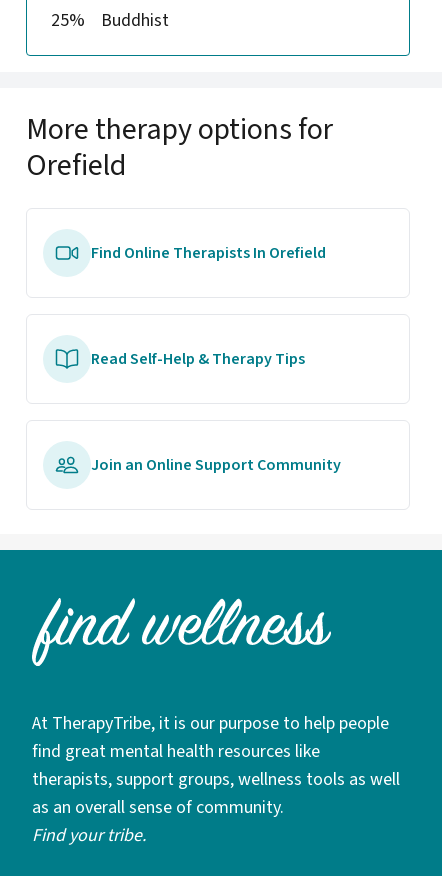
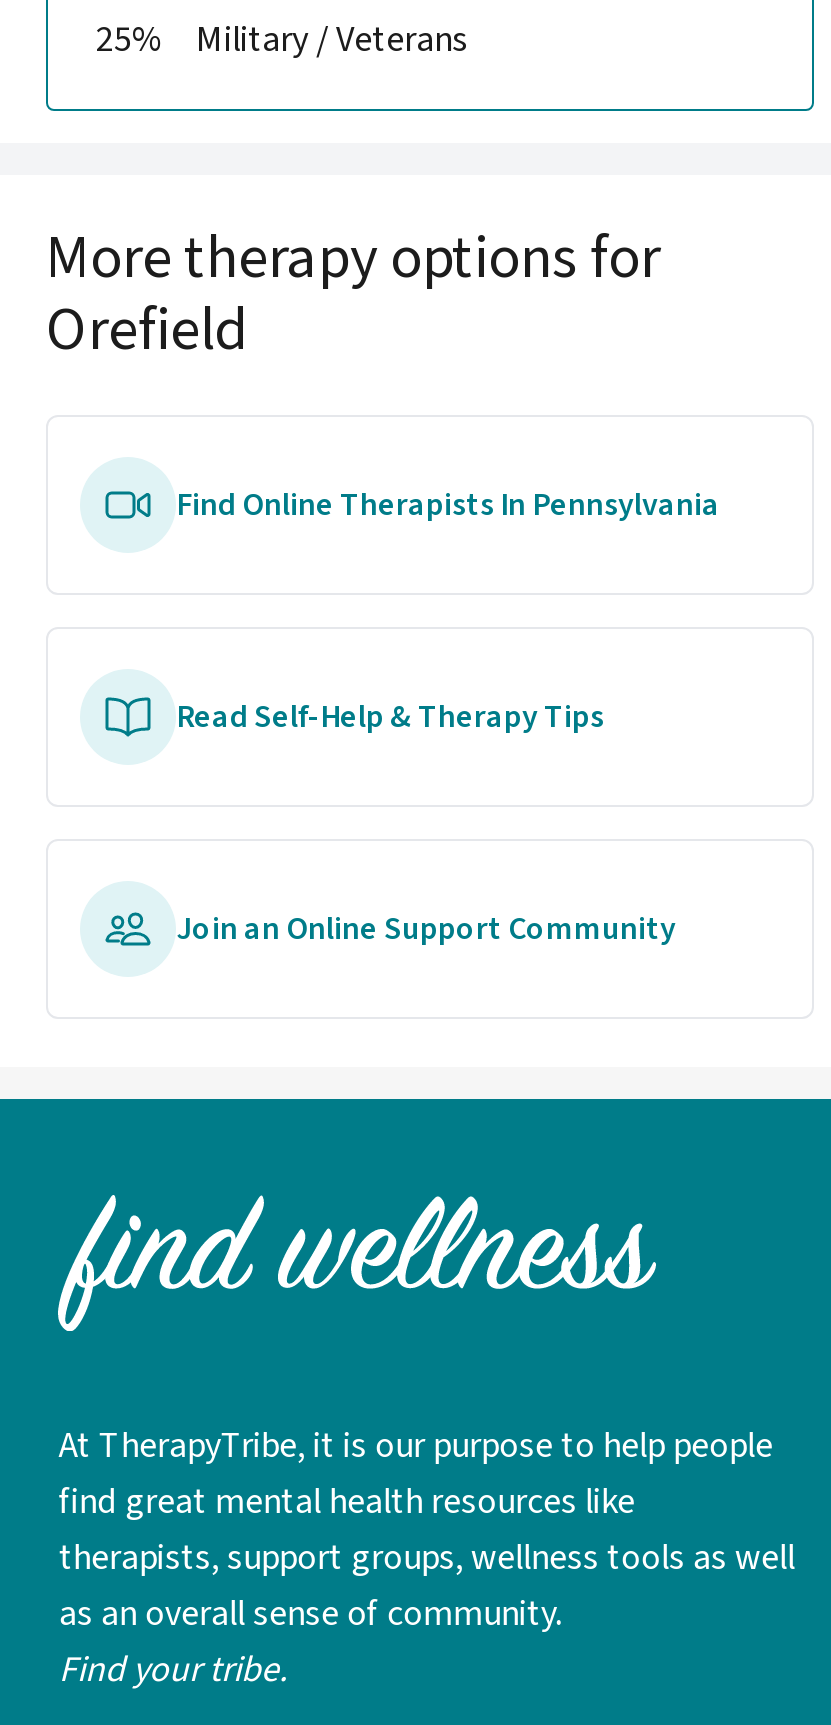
- Buddhist
+ Military / Veterans

- Find Online Therapists In Orefield
+ Find Online Therapists In Pennsylvania
